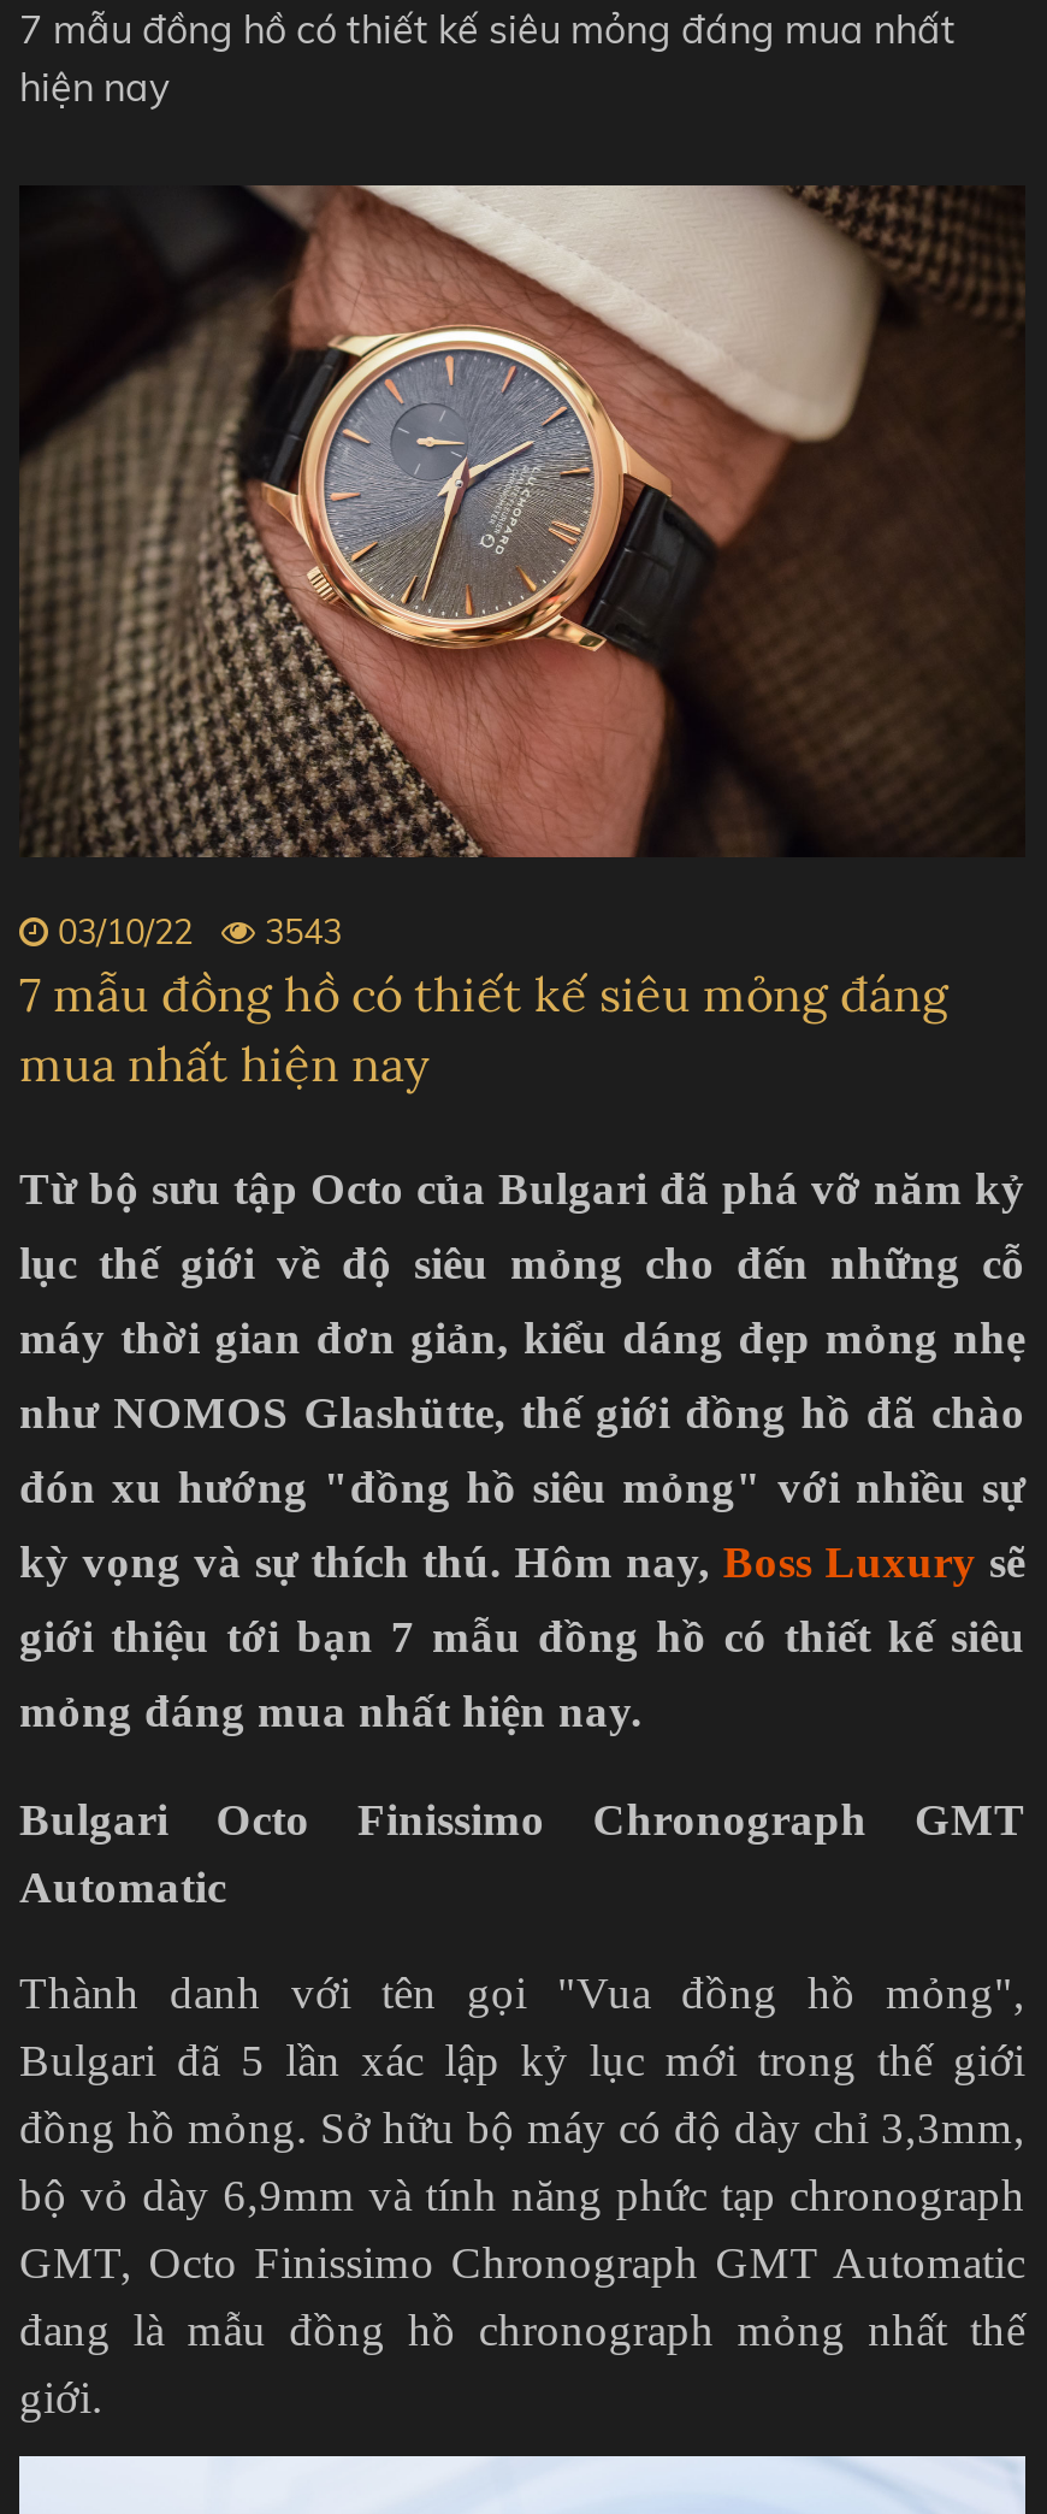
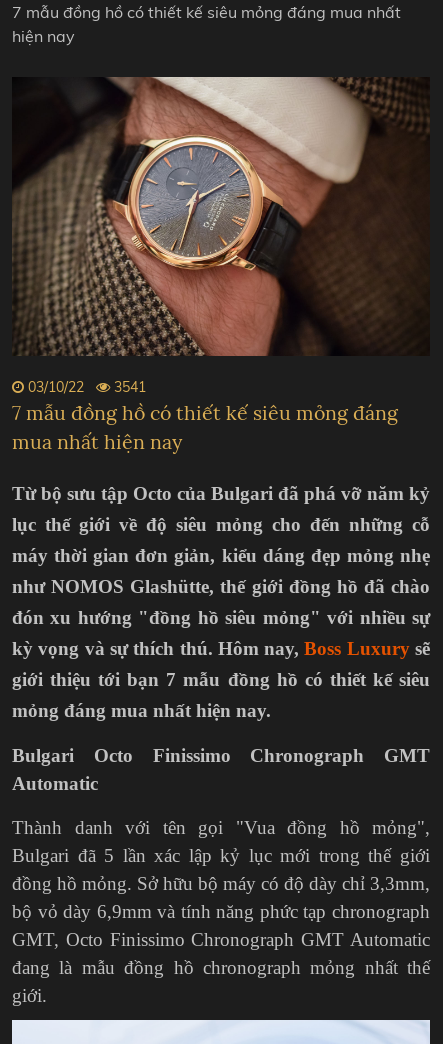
- 03/10/22 3543
+ 03/10/22 3541
